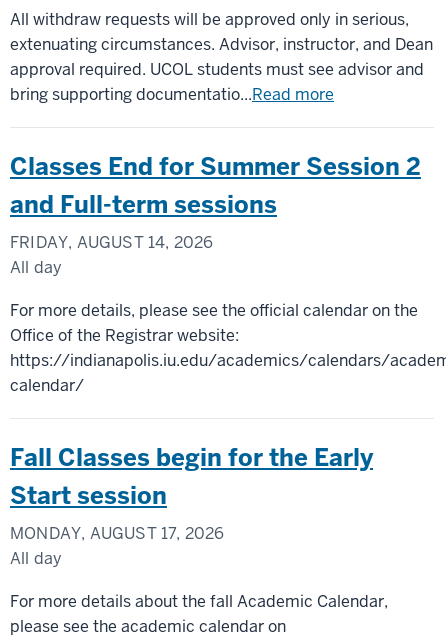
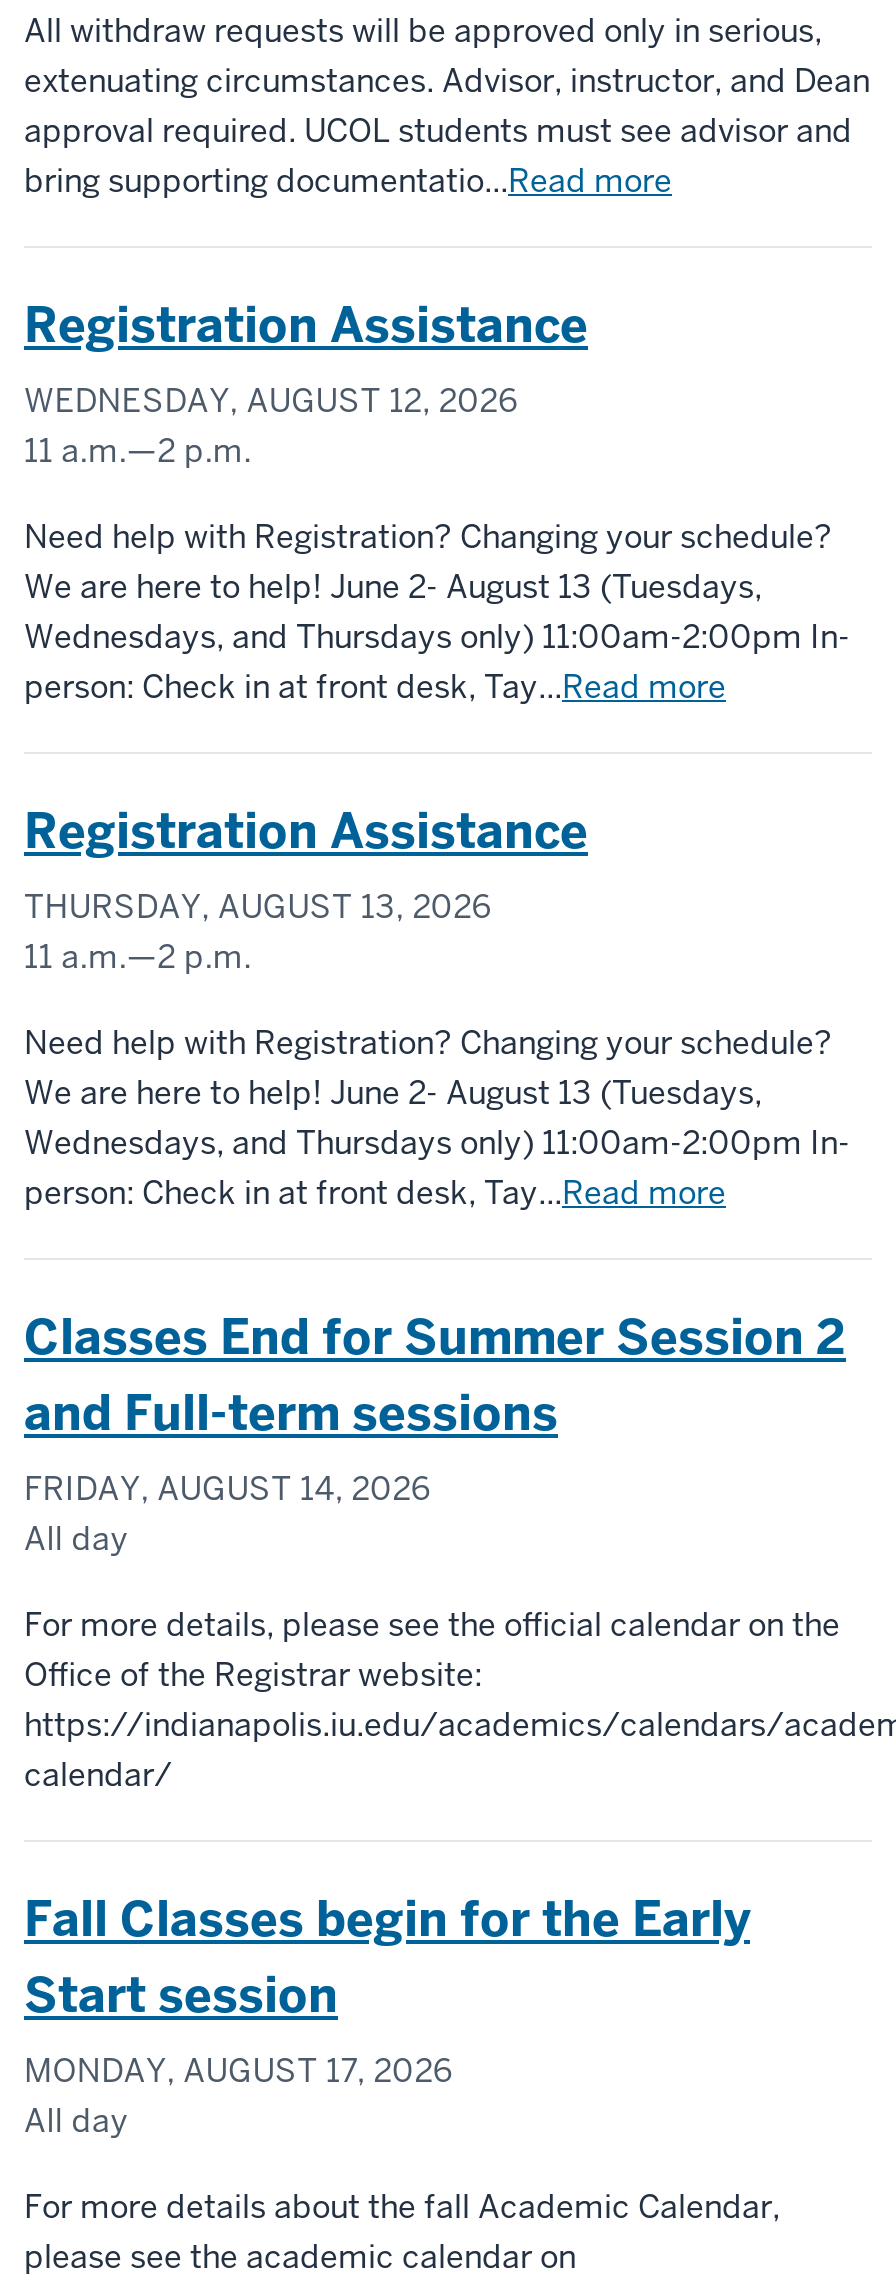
+ Registration Assistance
+ WEDNESDAY, AUGUST 12, 2026
+ 11 a.m.—2 p.m.
+ Need help with Registration? Changing your schedule?
+ We are here to help! June 2- August 13 (Tuesdays,
+ Wednesdays, and Thursdays only) 11:00am-2:00pm In-
+ person: Check in at front desk, Tay...Read more
+ Registration Assistance
+ THURSDAY, AUGUST 13, 2026
+ 11 a.m.—2 p.m.
+ Need help with Registration? Changing your schedule?
+ We are here to help! June 2- August 13 (Tuesdays,
+ Wednesdays, and Thursdays only) 11:00am-2:00pm In-
+ person: Check in at front desk, Tay...Read more
